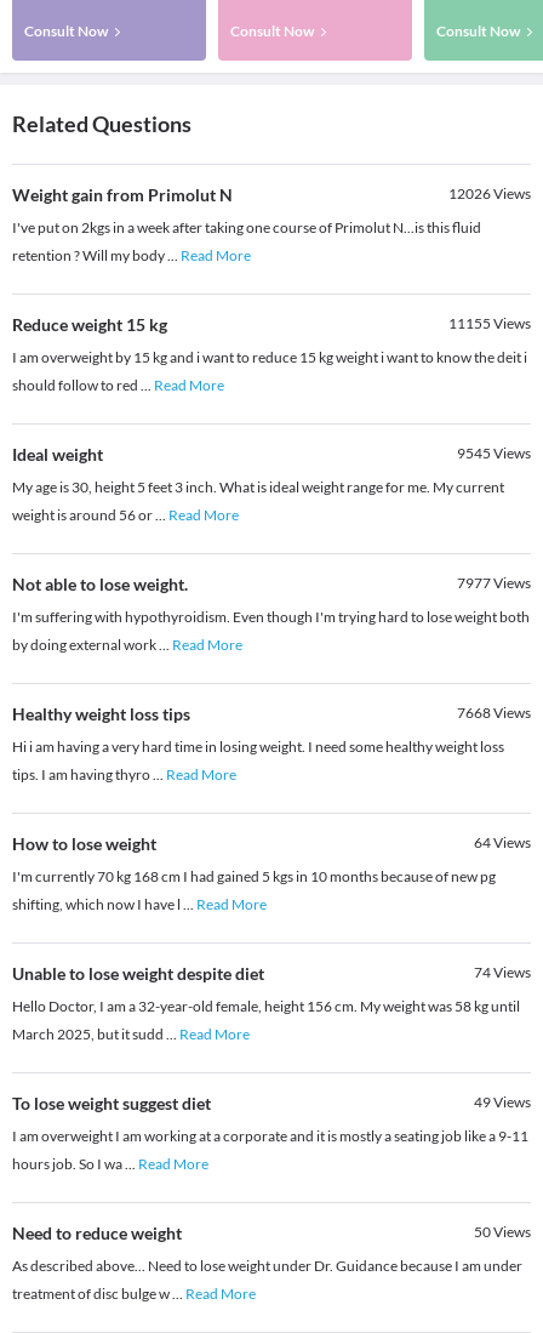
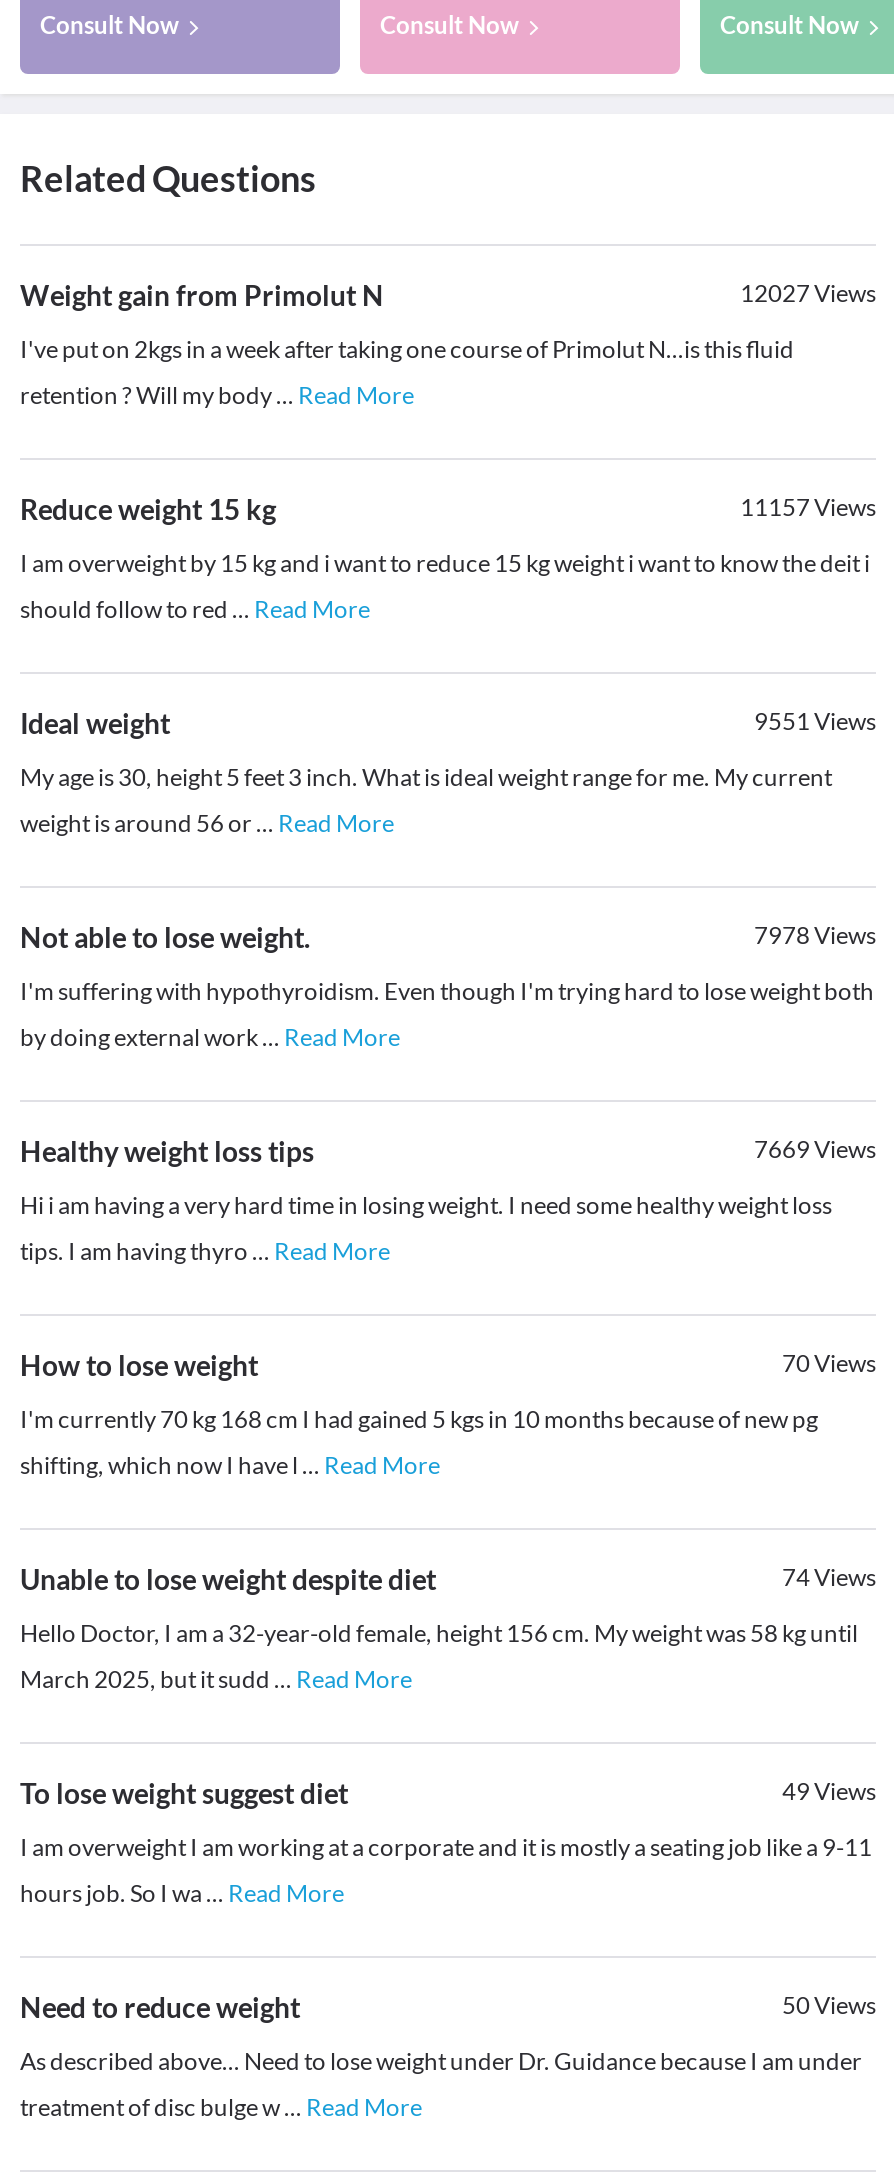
- 12026Views
+ 12027Views

- 11155Views
+ 11157Views

- 9545Views
+ 9551Views

- 7977Views
+ 7978Views

- 7668Views
+ 7669Views

- 64Views
+ 70Views
